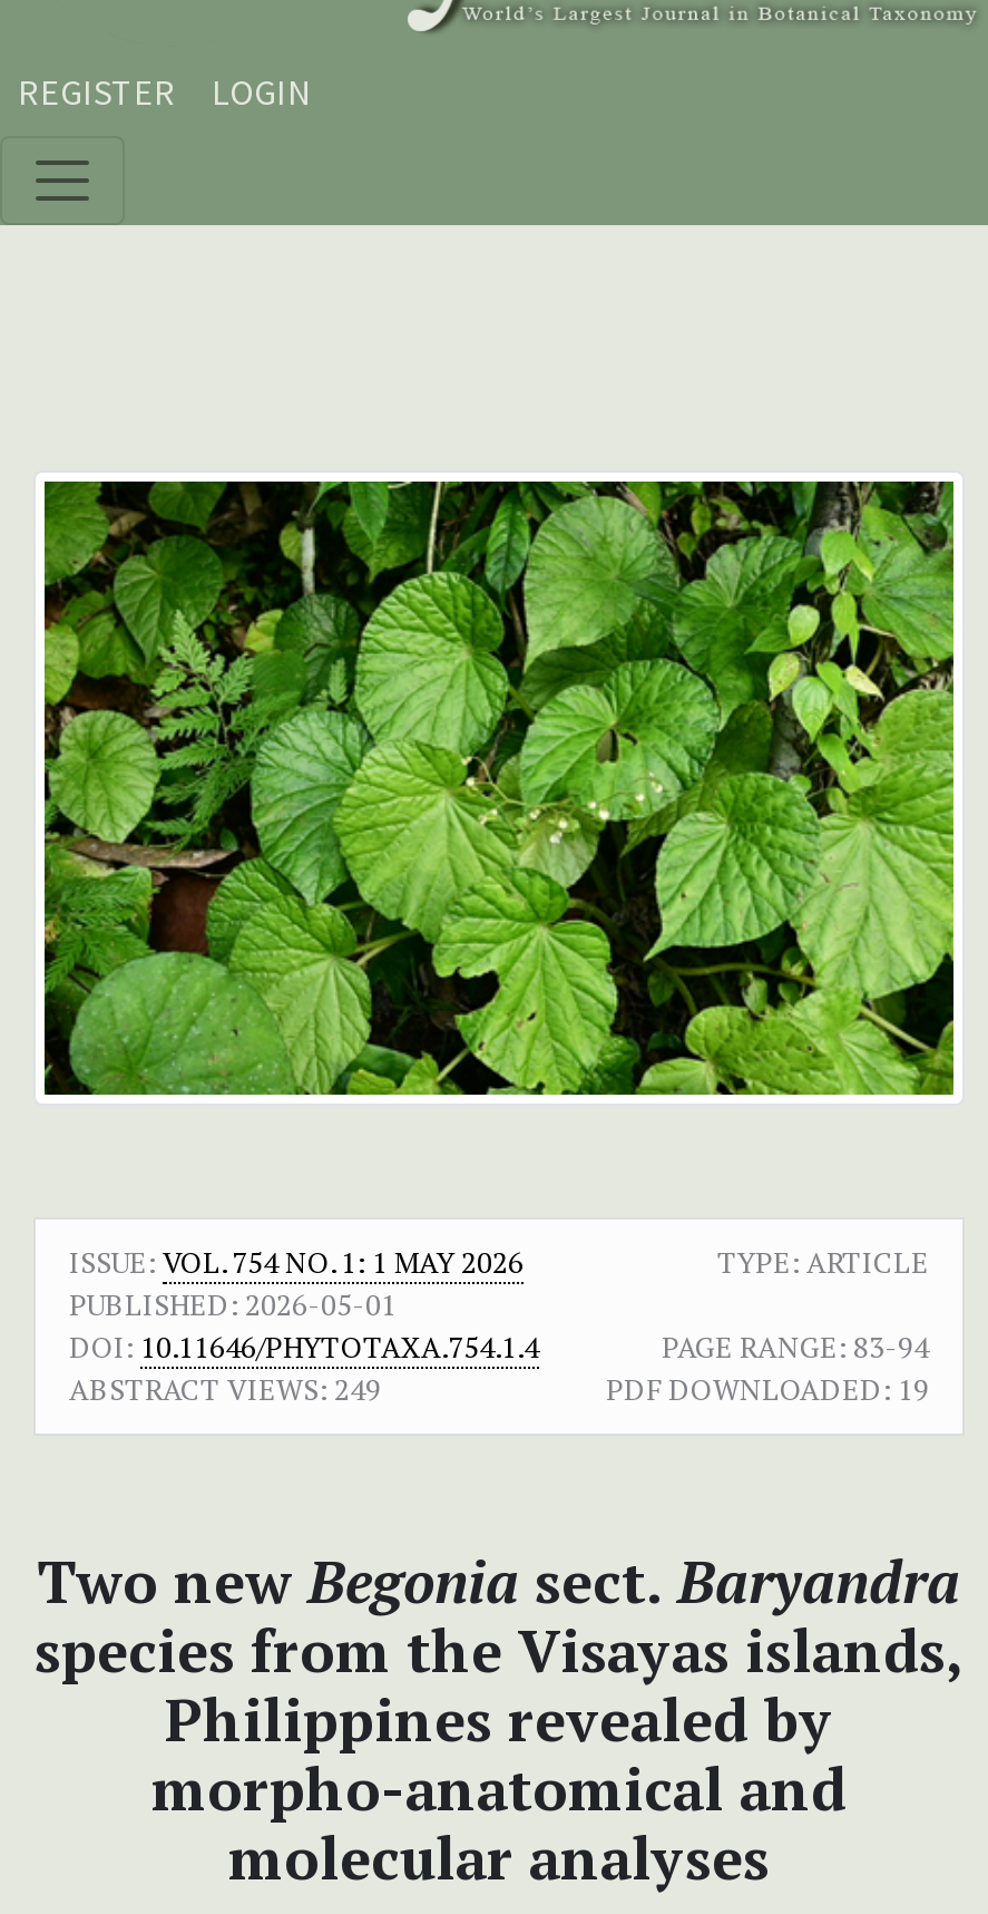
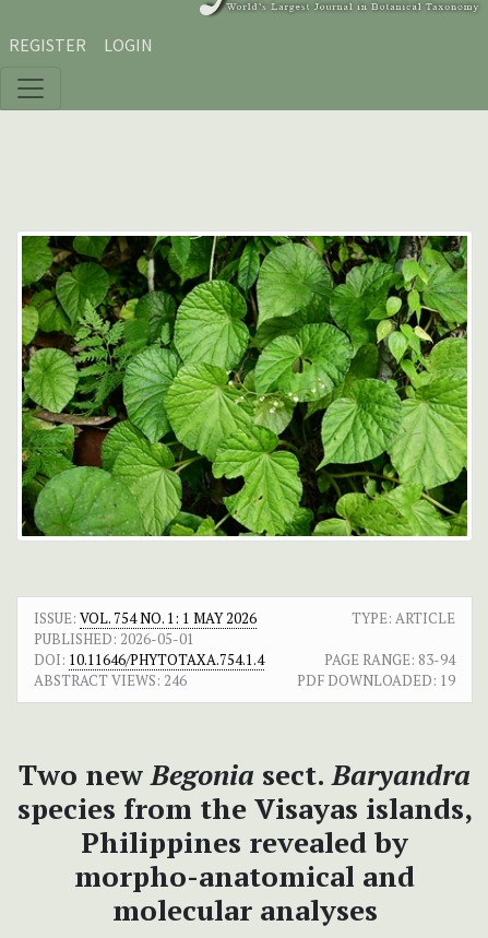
- ABSTRACT VIEWS:249
+ ABSTRACT VIEWS:246
